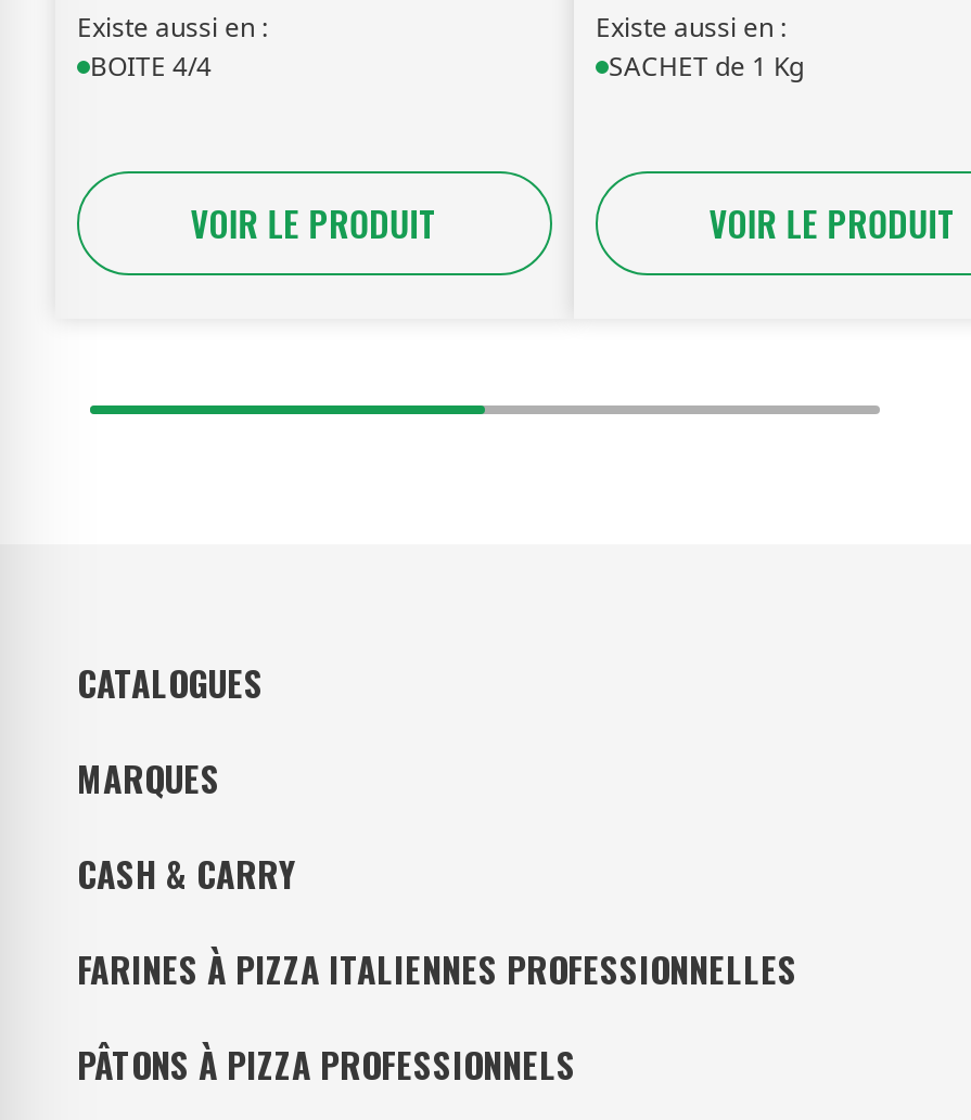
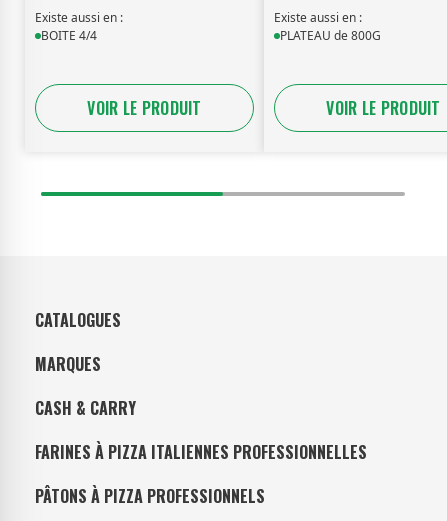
- SACHET de 1 Kg
+ PLATEAU de 800G
